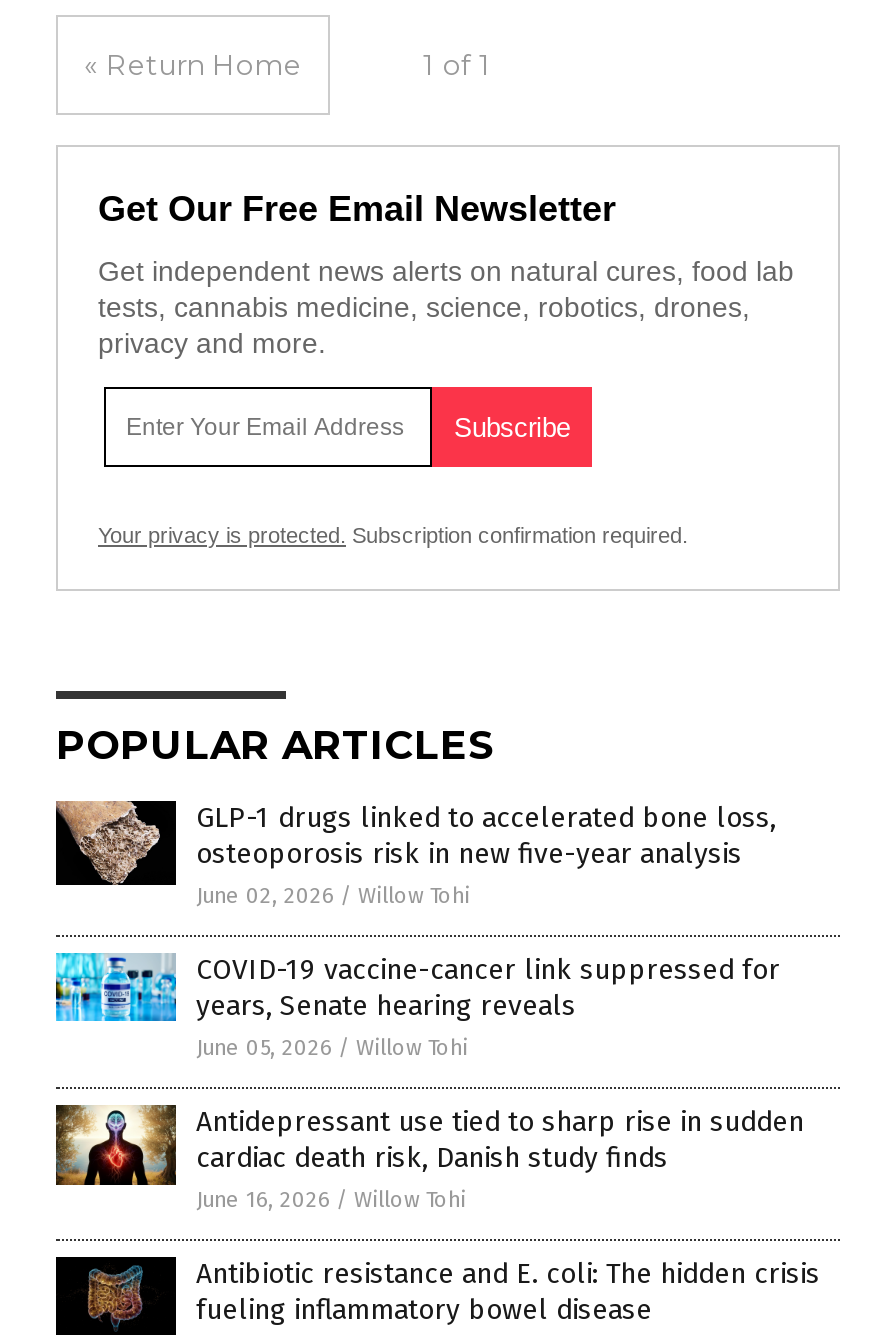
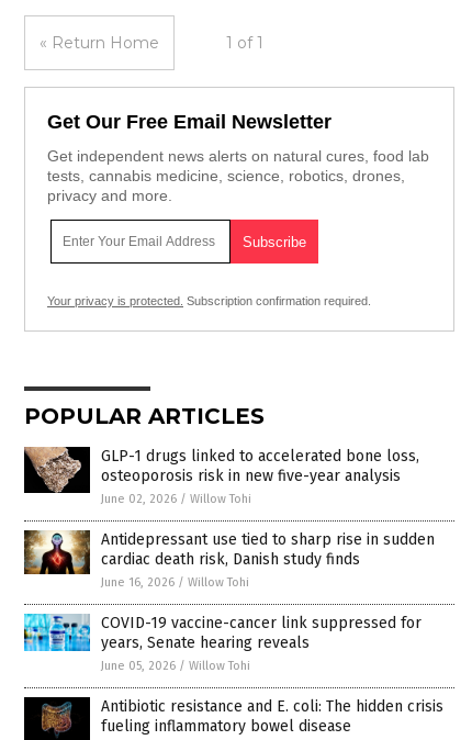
moved down: [image] | COVID-19 vaccine-cancer link suppressed for | years, Senate hearing reveals | June 05, 2026 / Willow Tohi

moved up: [image] | Antidepressant use tied to sharp rise in sudden | cardiac death risk, Danish study finds | June 16, 2026 / Willow Tohi
